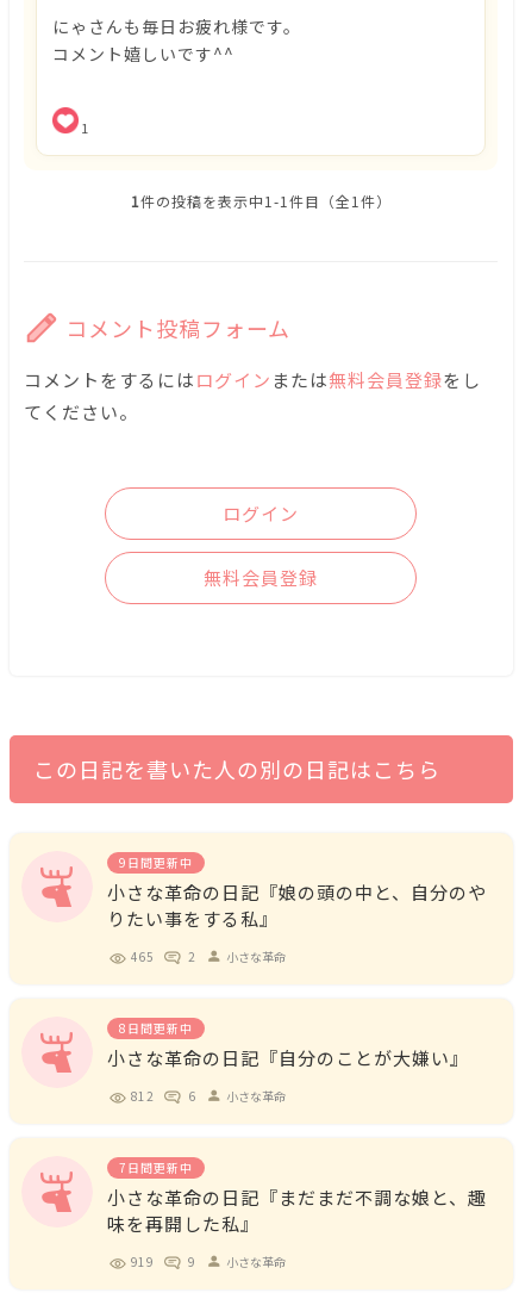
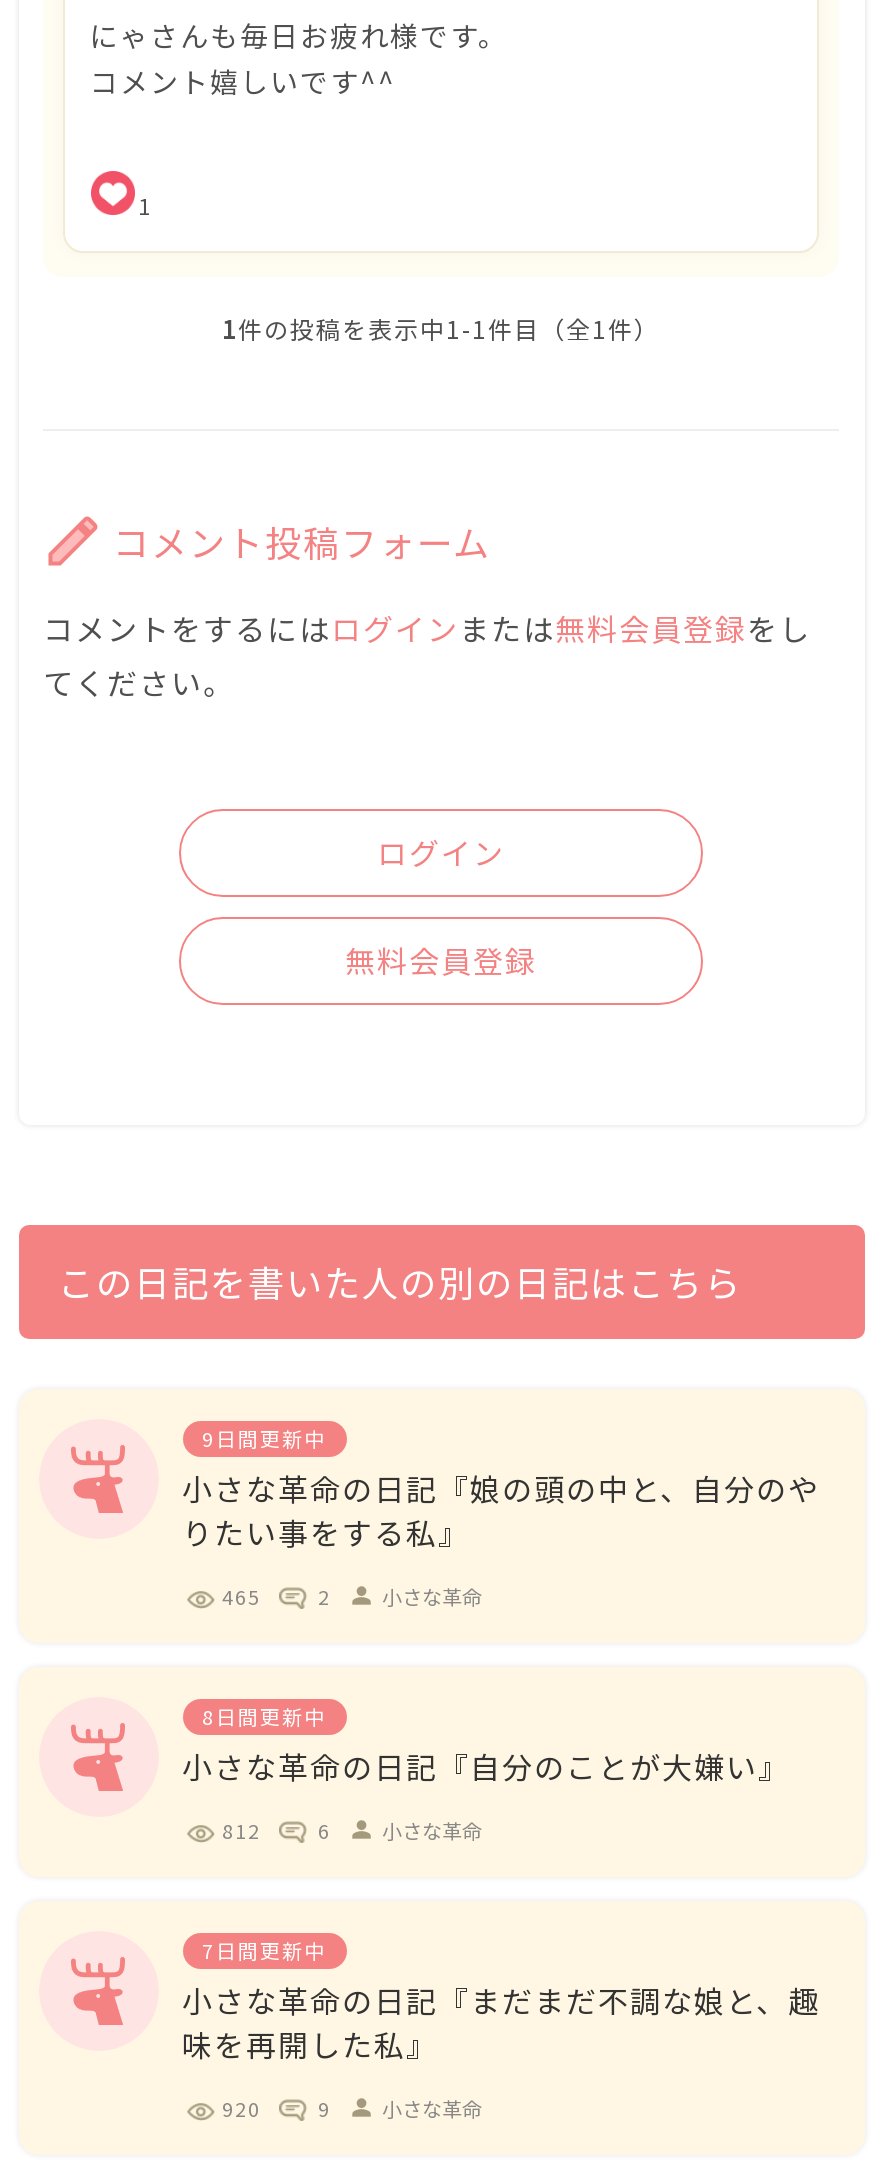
- 919
+ 920
